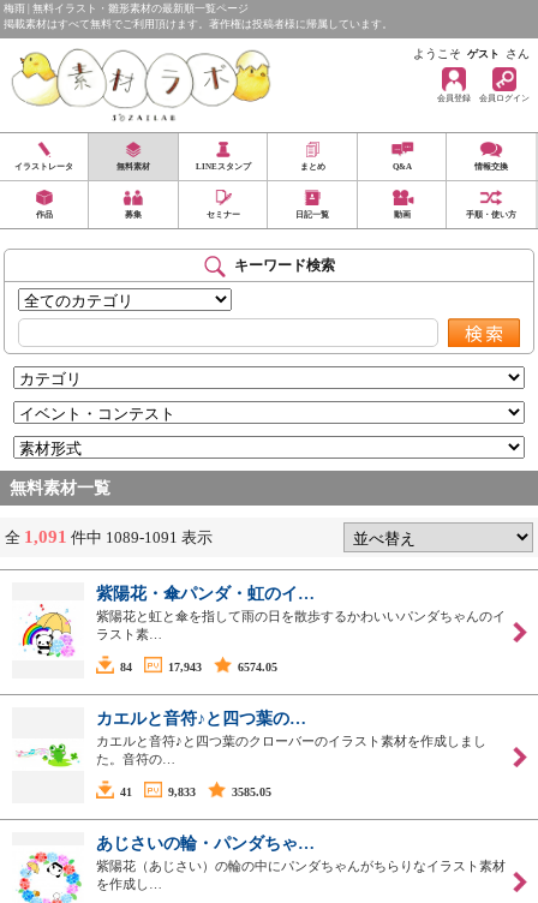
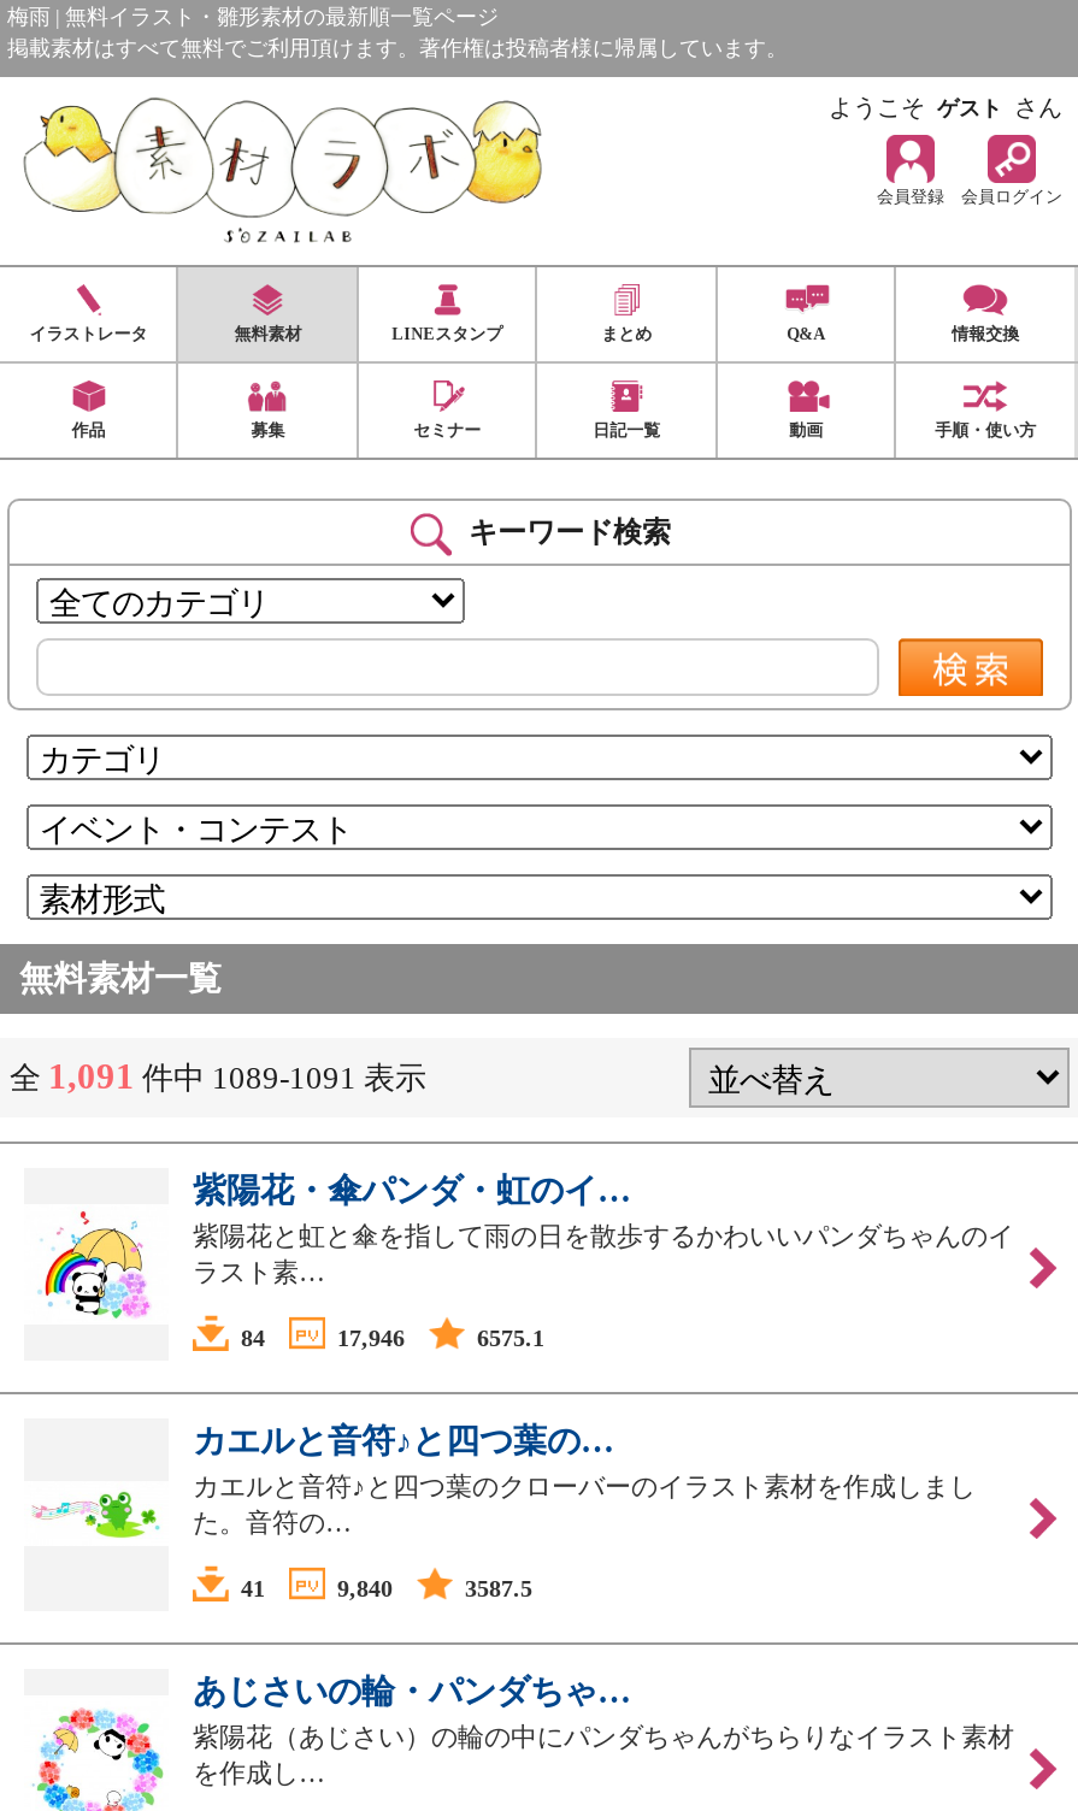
- 17,943
+ 17,946

- 6574.05
+ 6575.1

- 9,833
+ 9,840

- 3585.05
+ 3587.5
